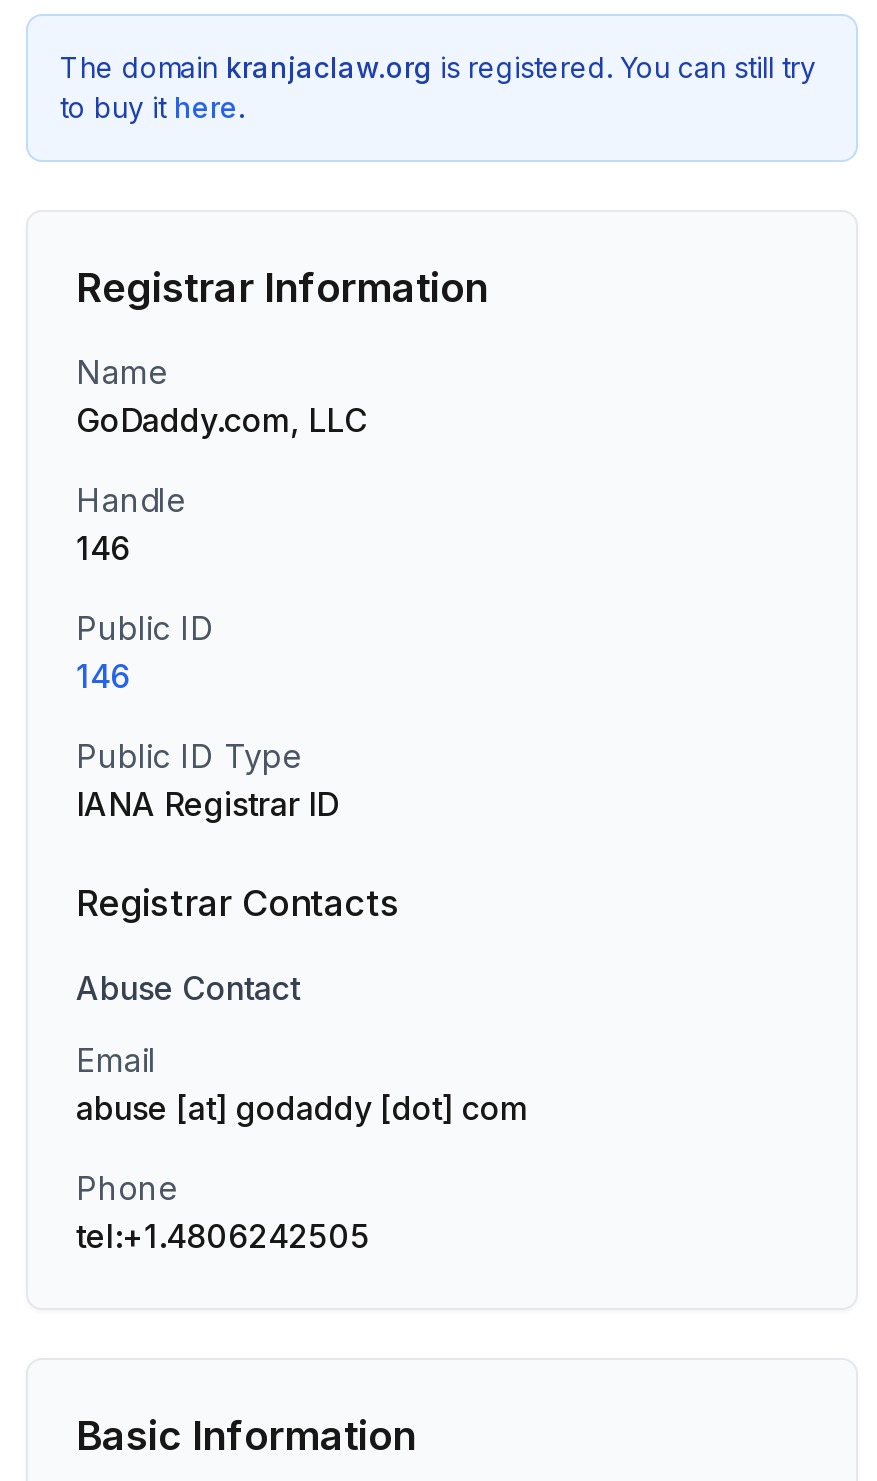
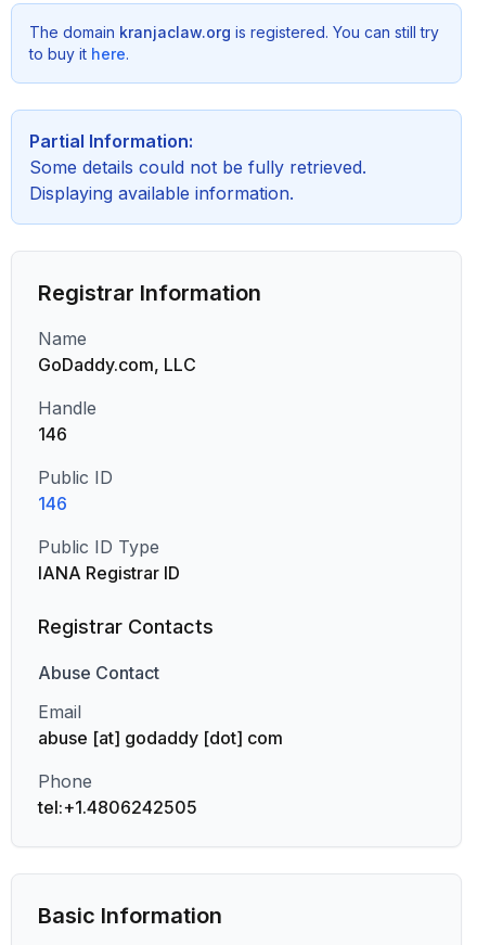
+ Partial Information:
+ Some details could not be fully retrieved.
+ Displaying available information.
